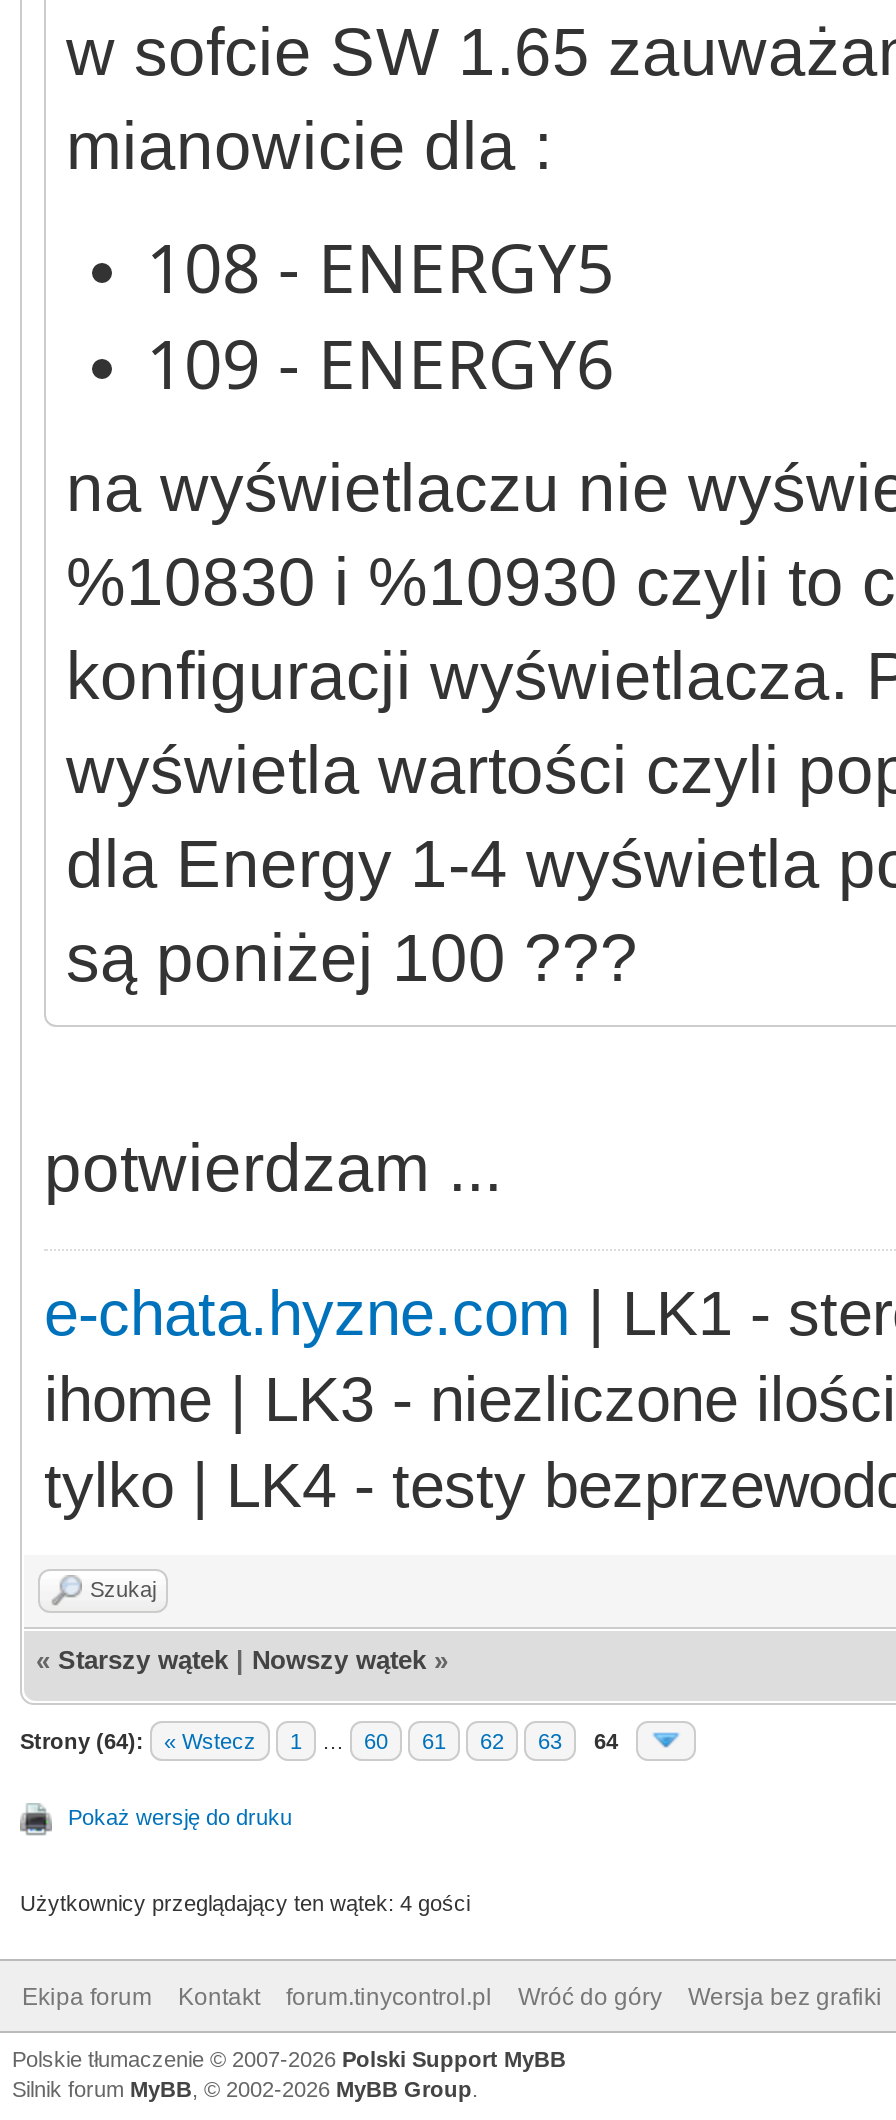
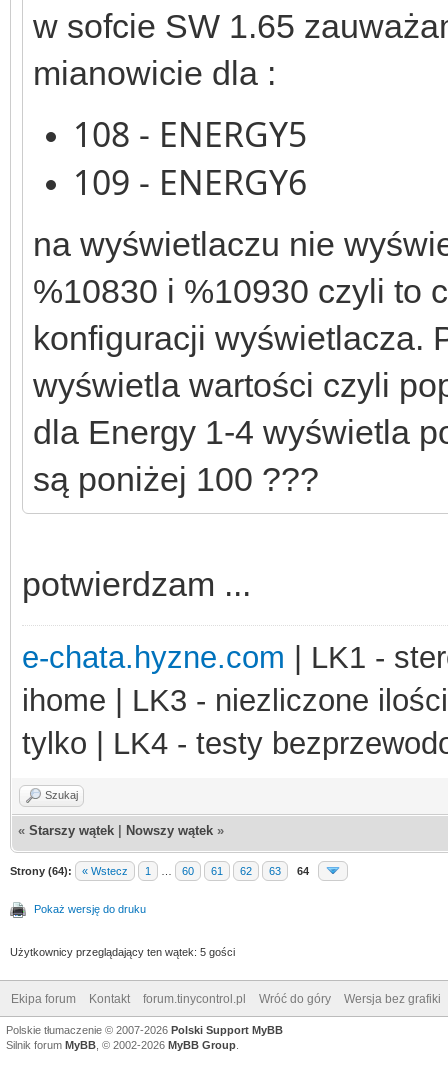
- Użytkownicy przeglądający ten wątek: 4 gości
+ Użytkownicy przeglądający ten wątek: 5 gości
